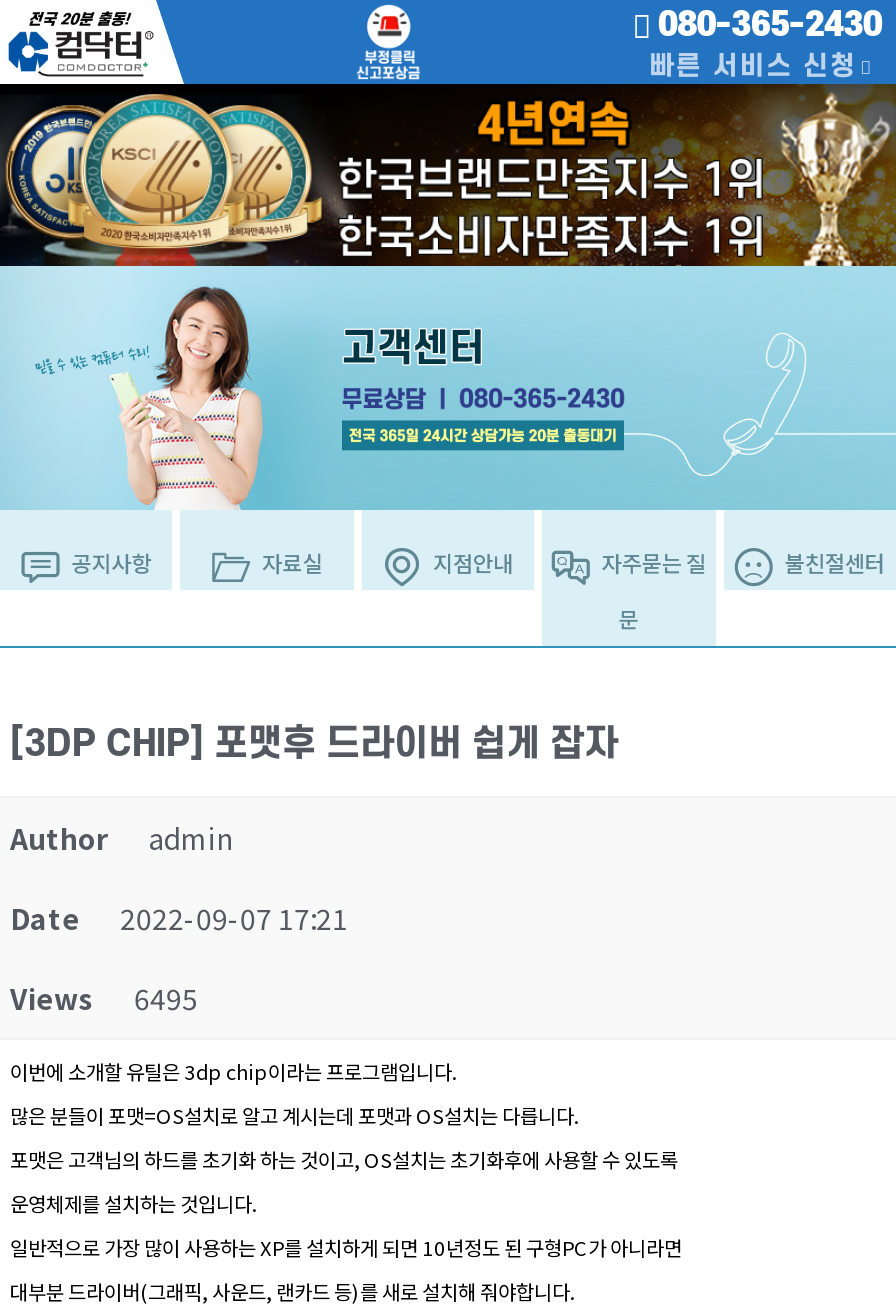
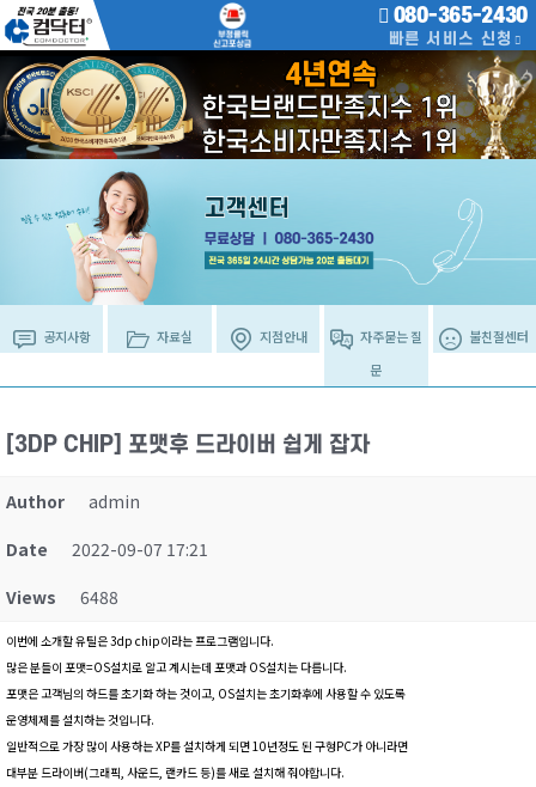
- Views 6495
+ Views 6488
